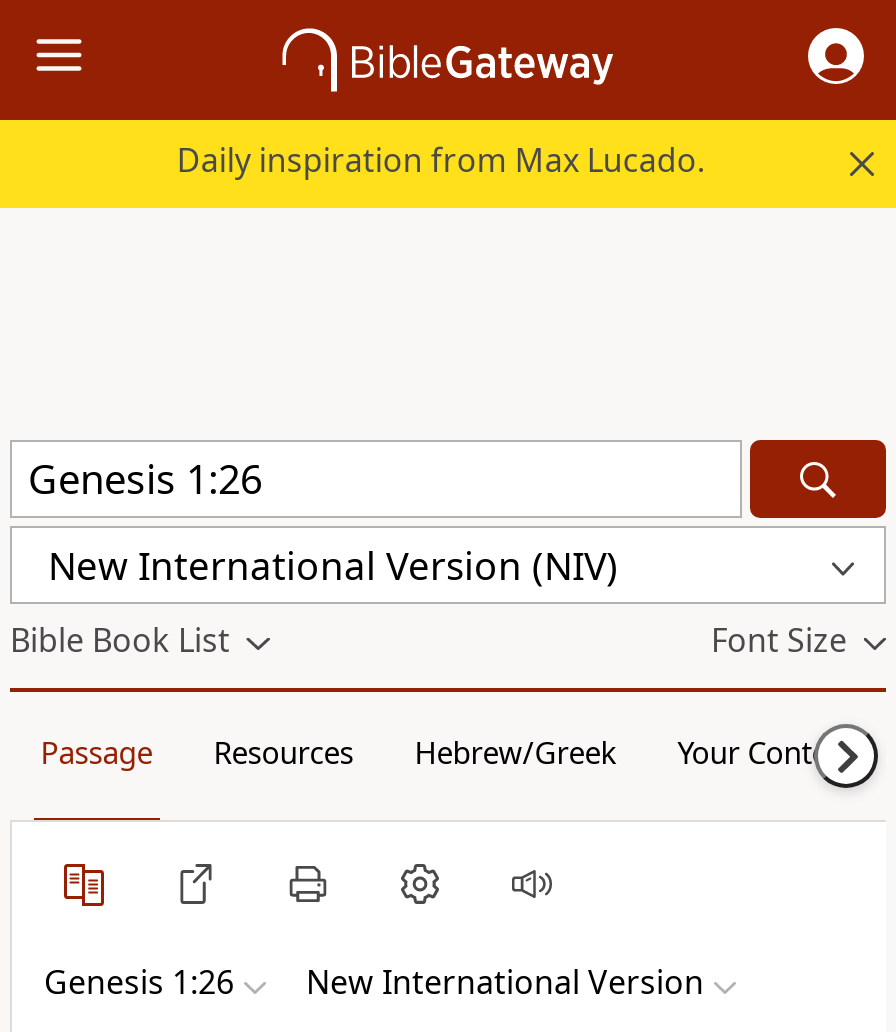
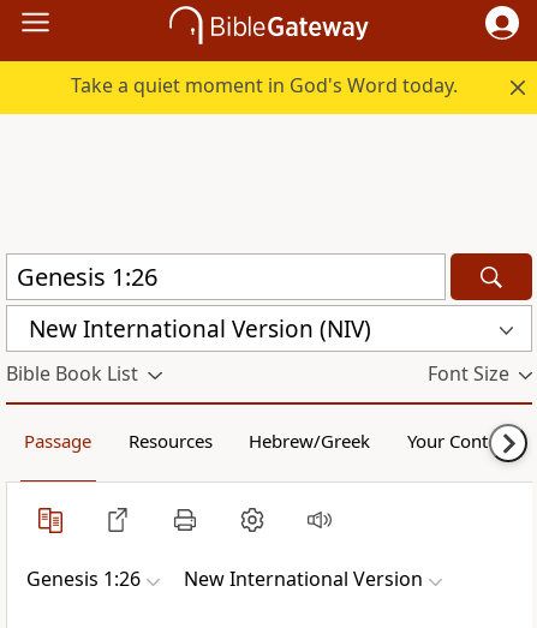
- Daily inspiration from Max Lucado.
+ Take a quiet moment in God's Word today.
